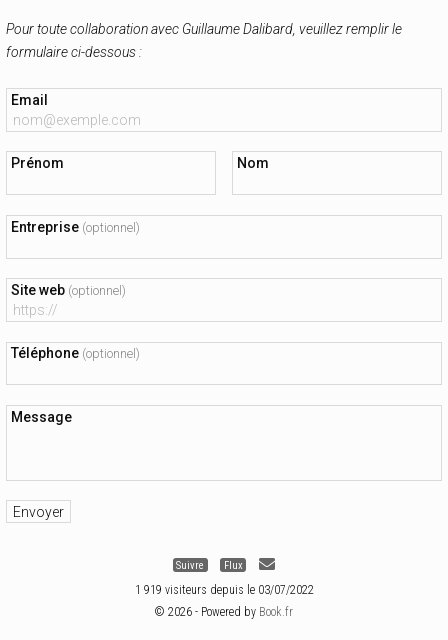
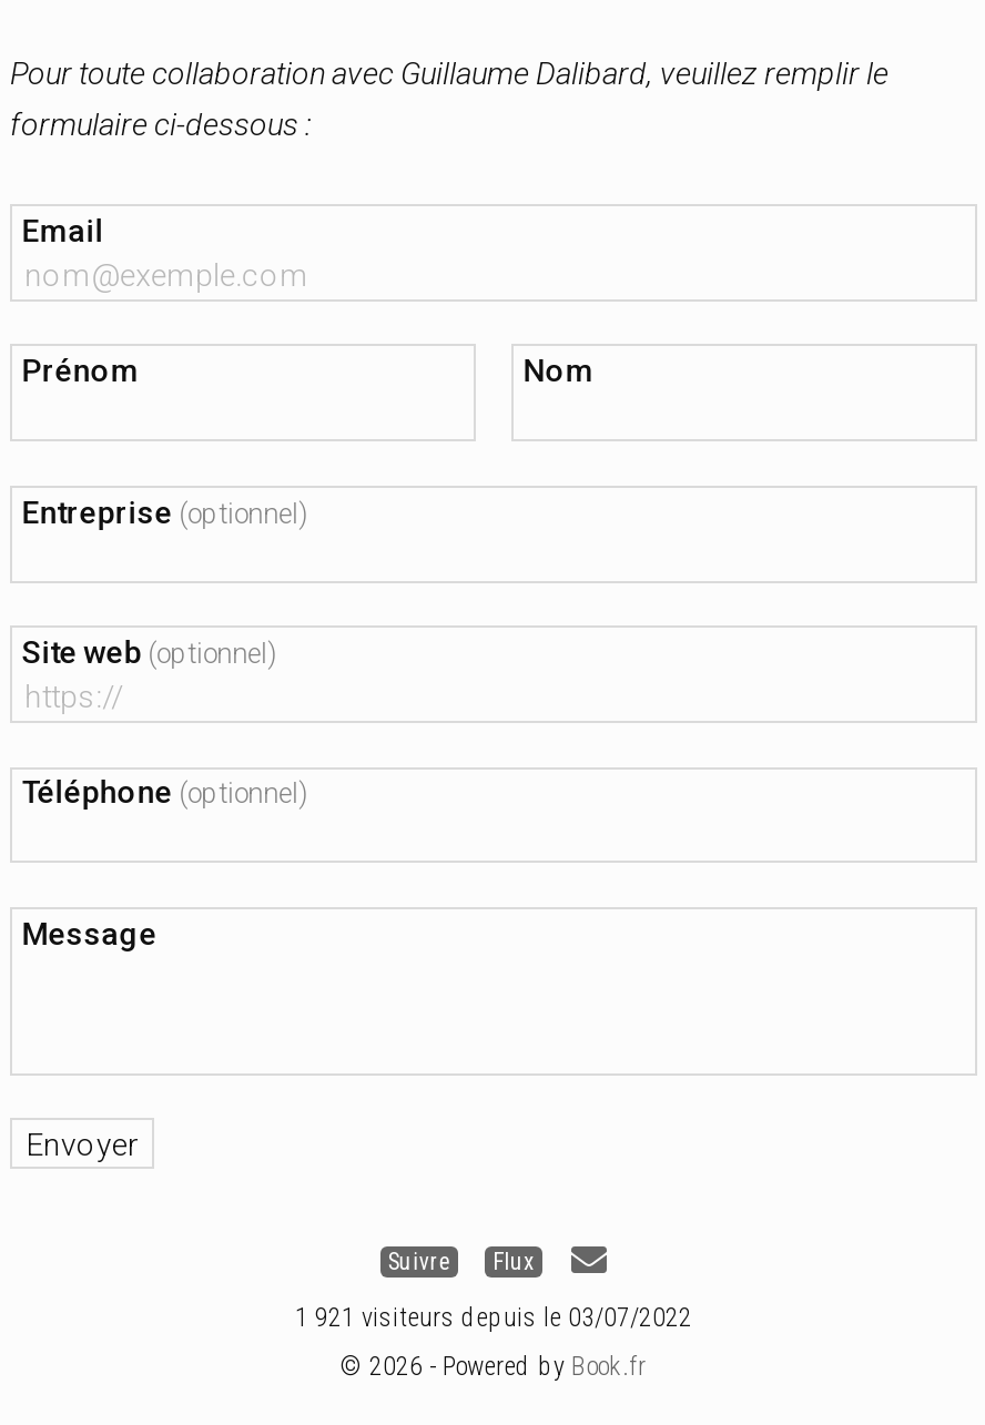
- 1 919 visiteurs depuis le 03/07/2022
+ 1 921 visiteurs depuis le 03/07/2022
